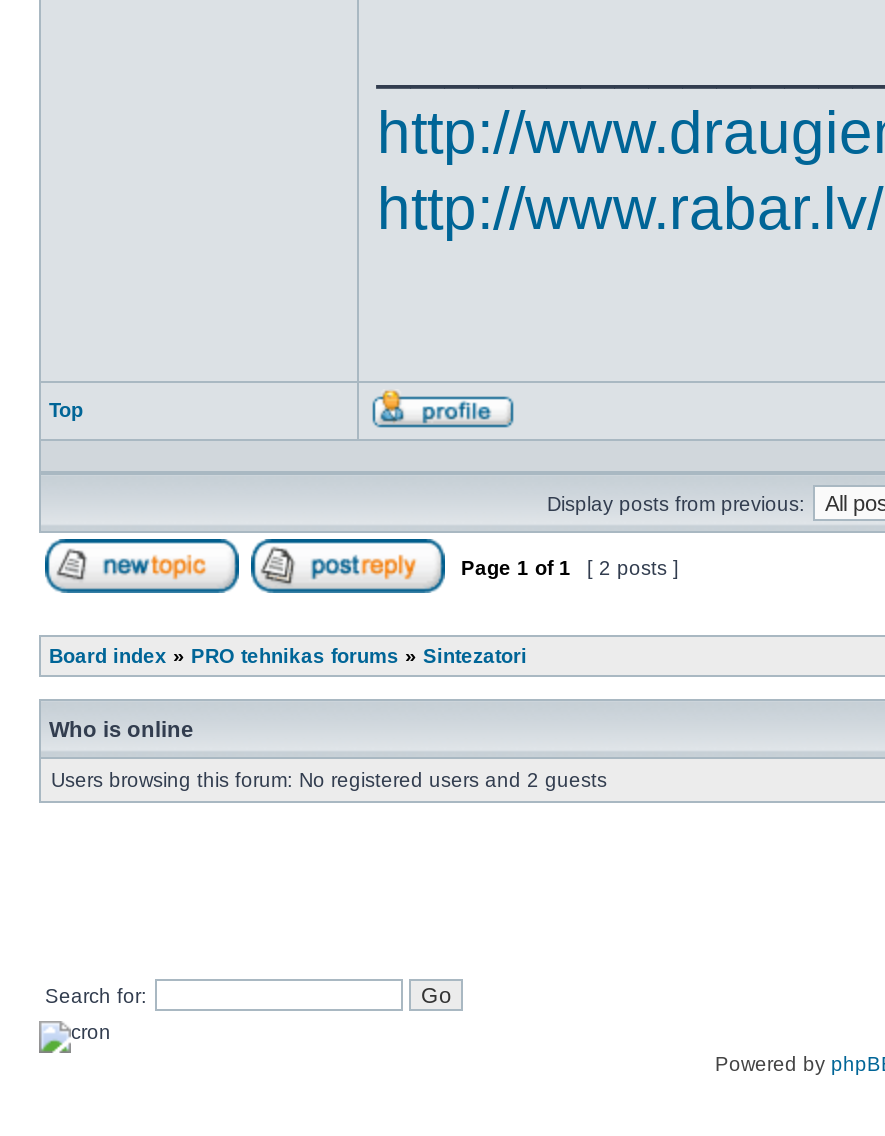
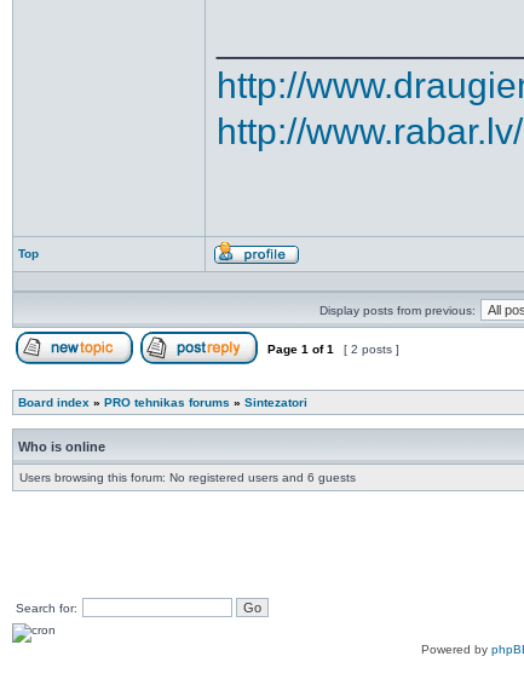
- Users browsing this forum: No registered users and 2 guests
+ Users browsing this forum: No registered users and 6 guests
